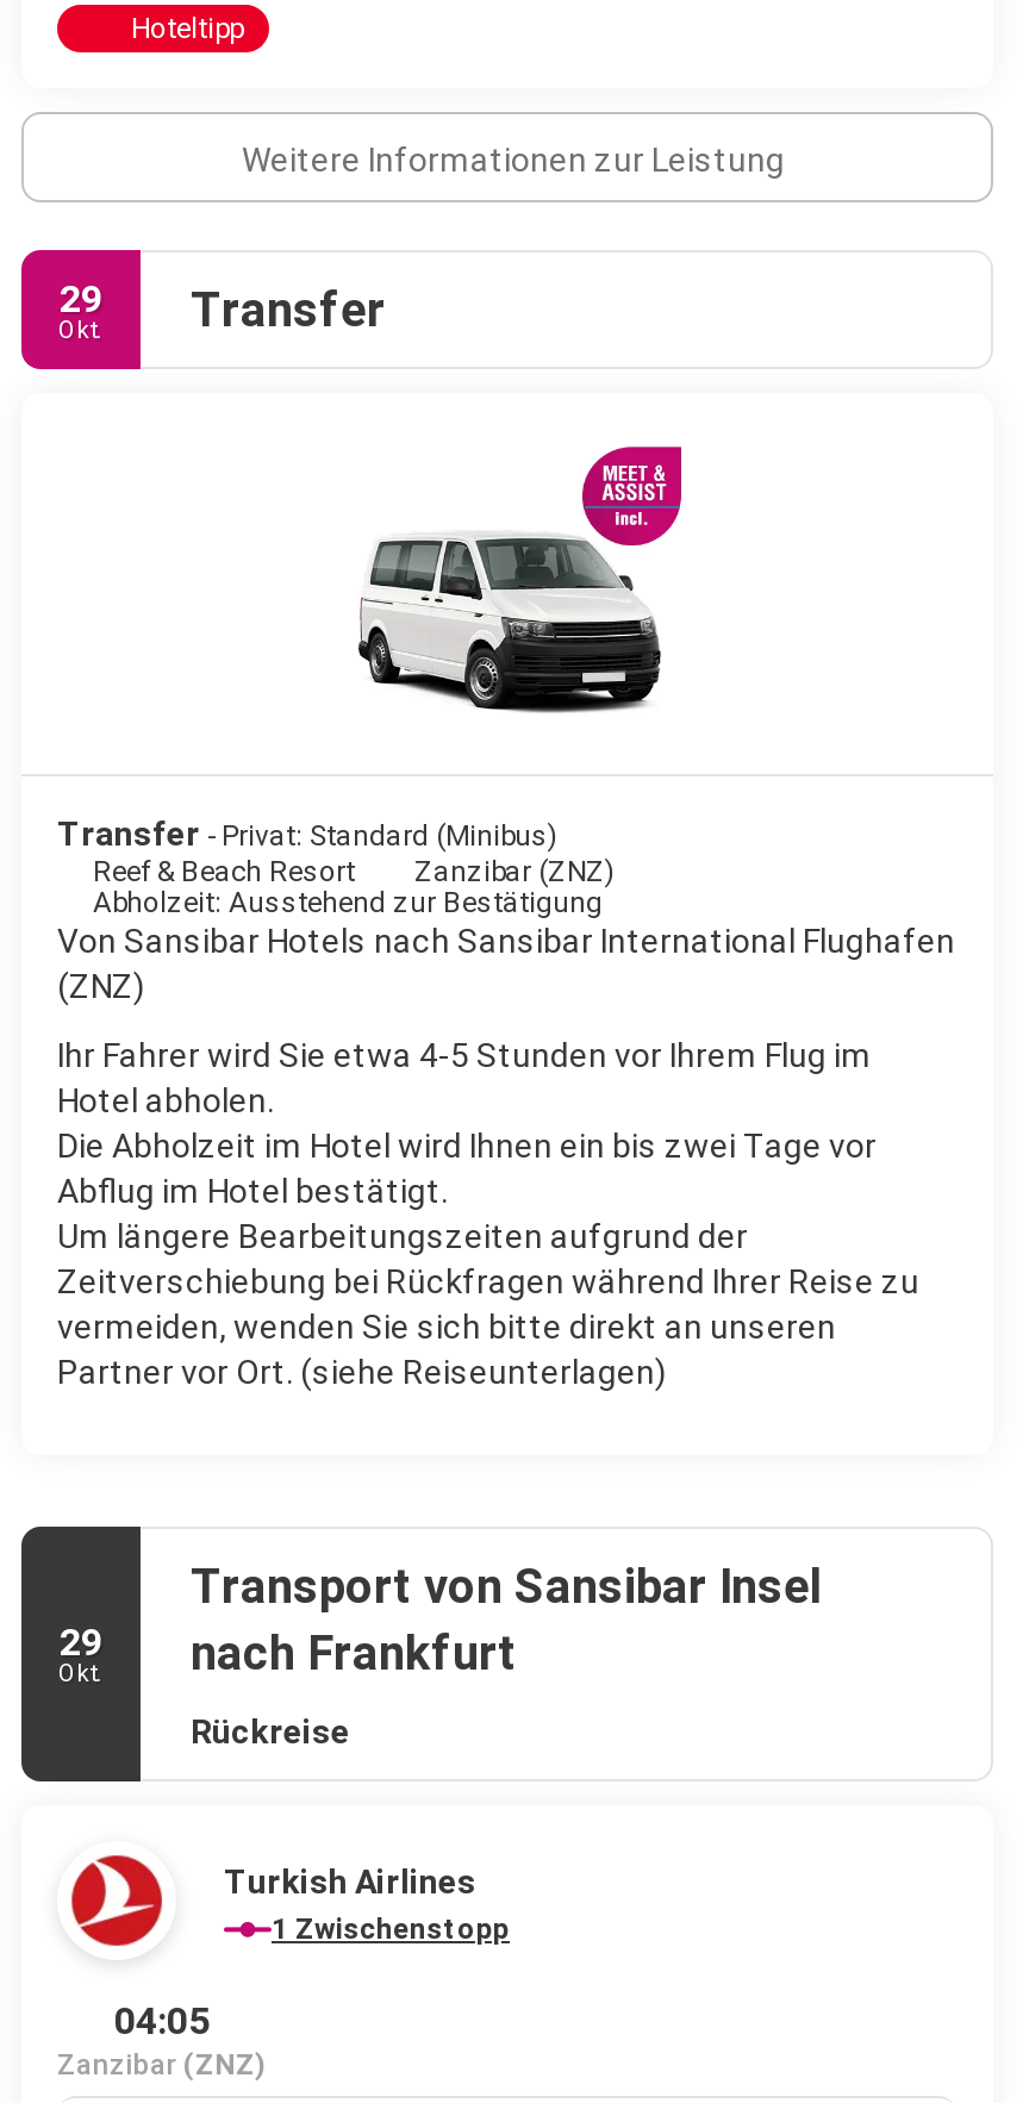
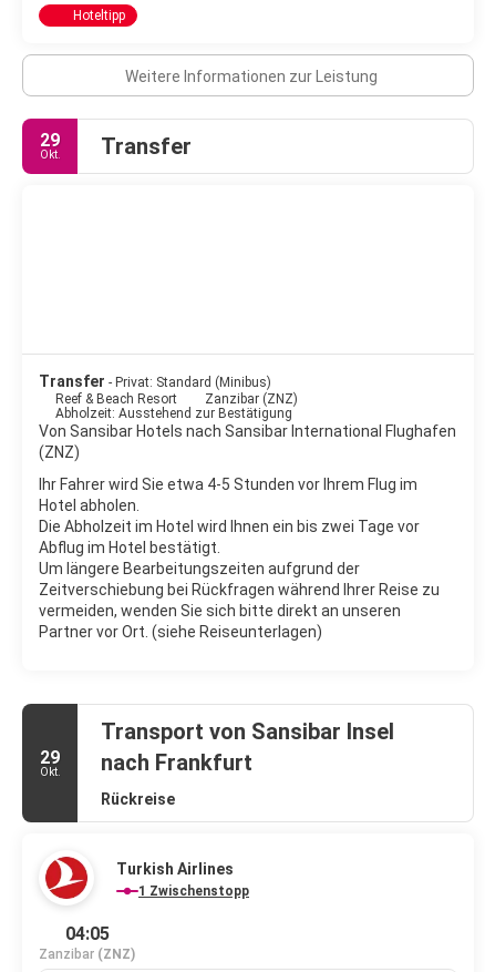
- [image]
